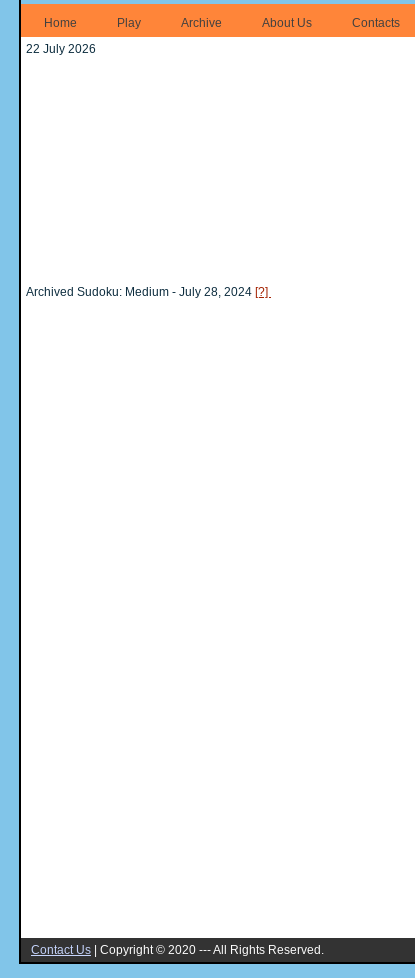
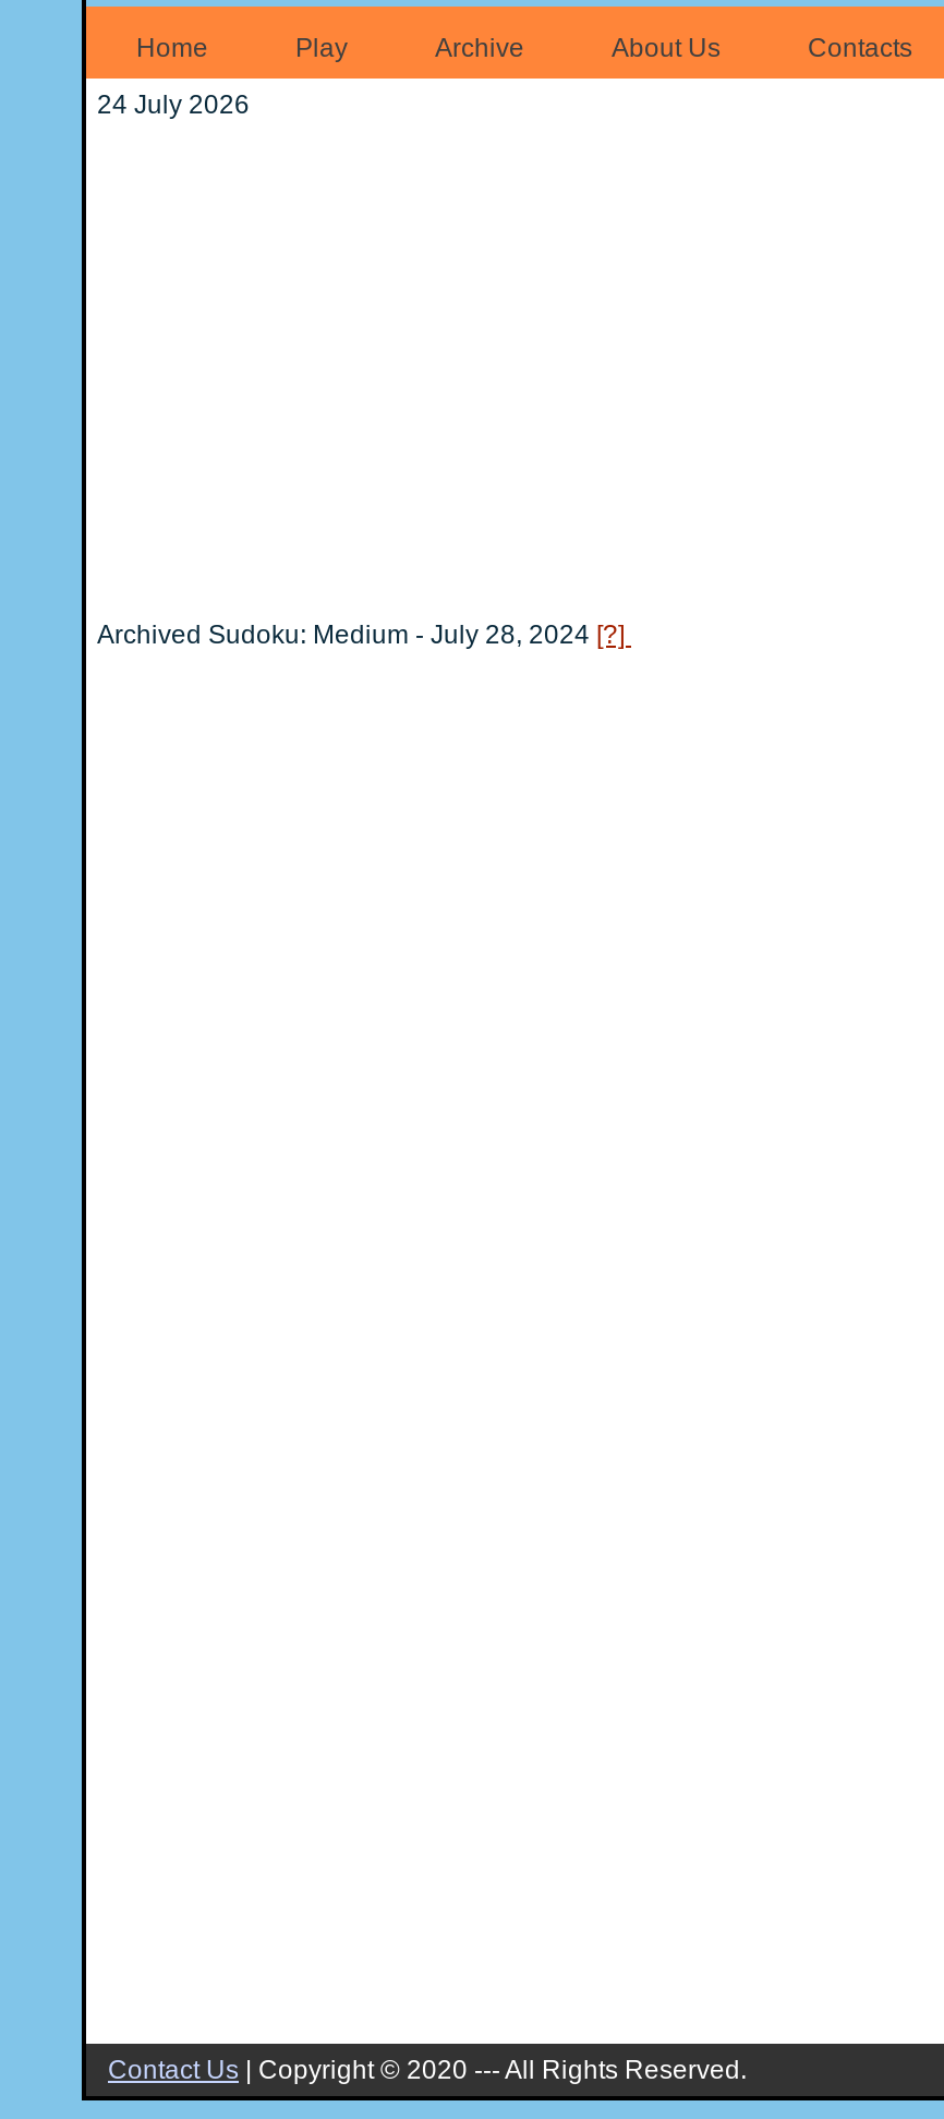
- 22 July 2026
+ 24 July 2026
